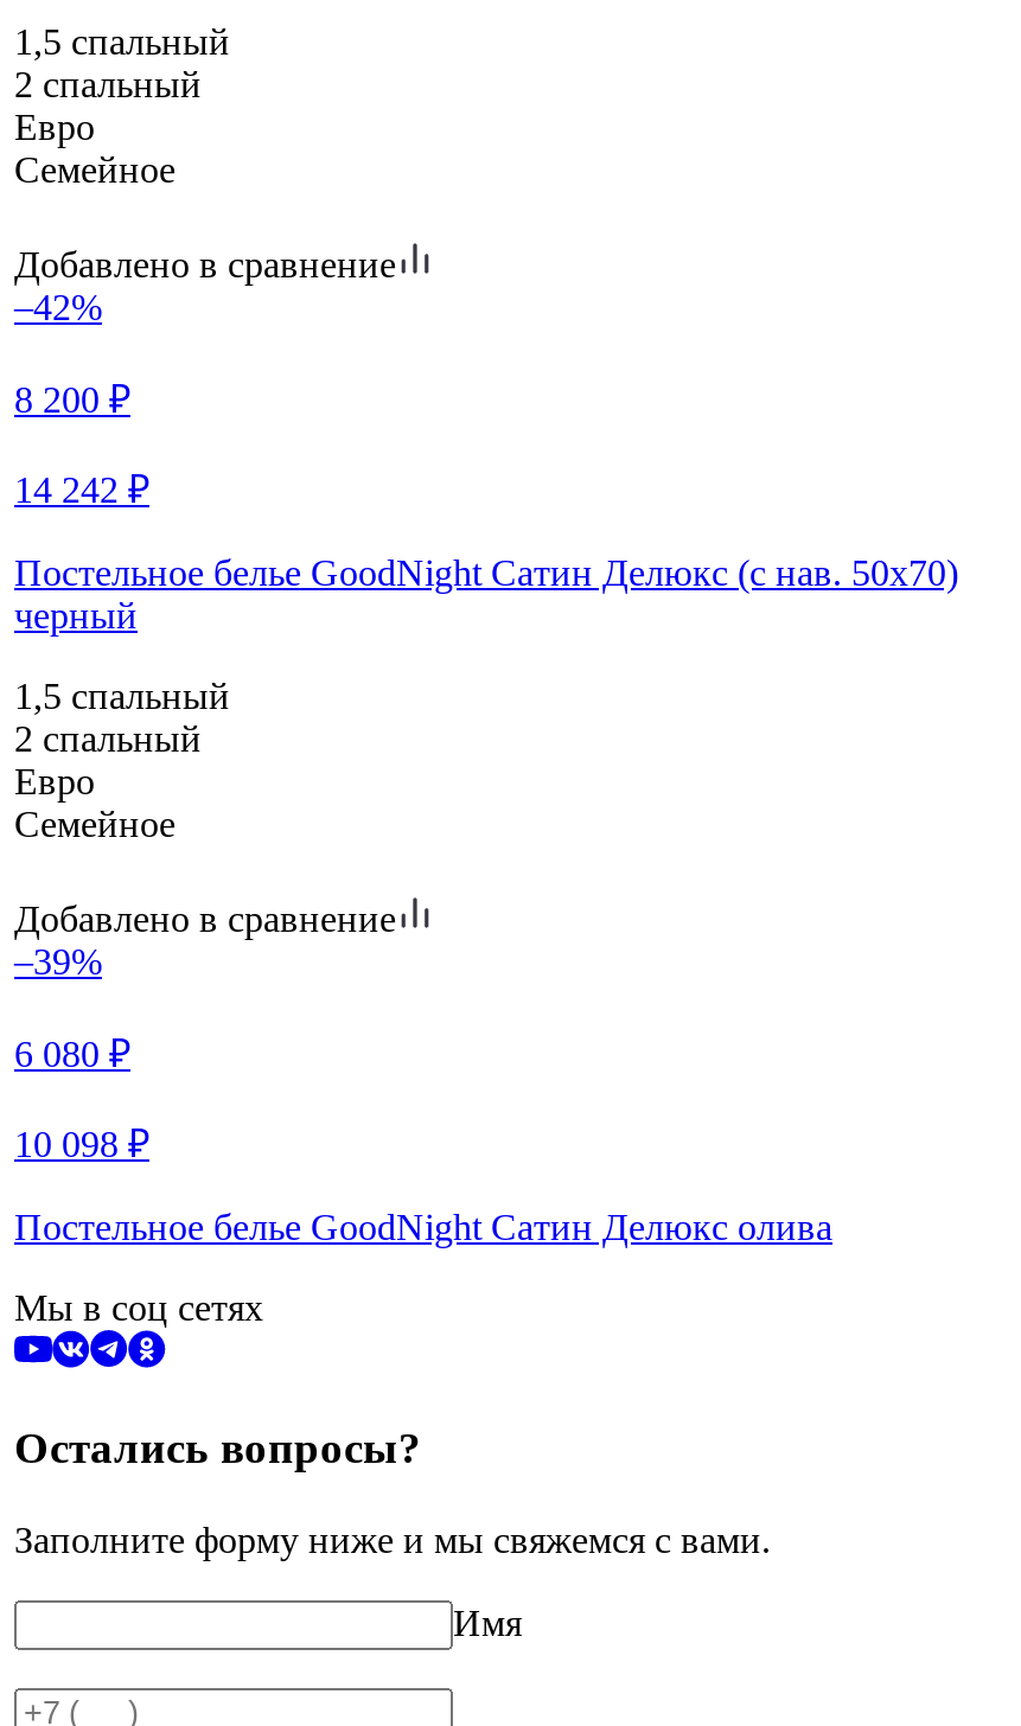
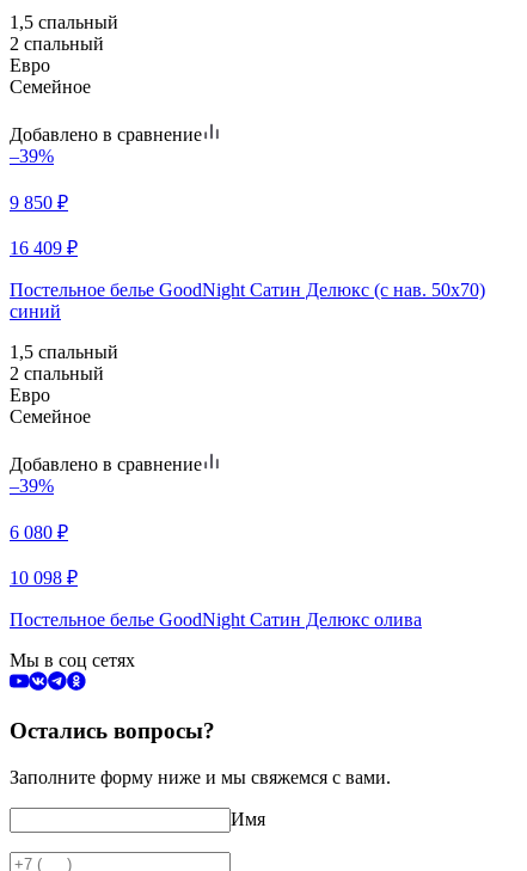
- –42%
+ –39%

- 8 200 ₽
+ 9 850 ₽

- 14 242 ₽
+ 16 409 ₽

- черный
+ синий
